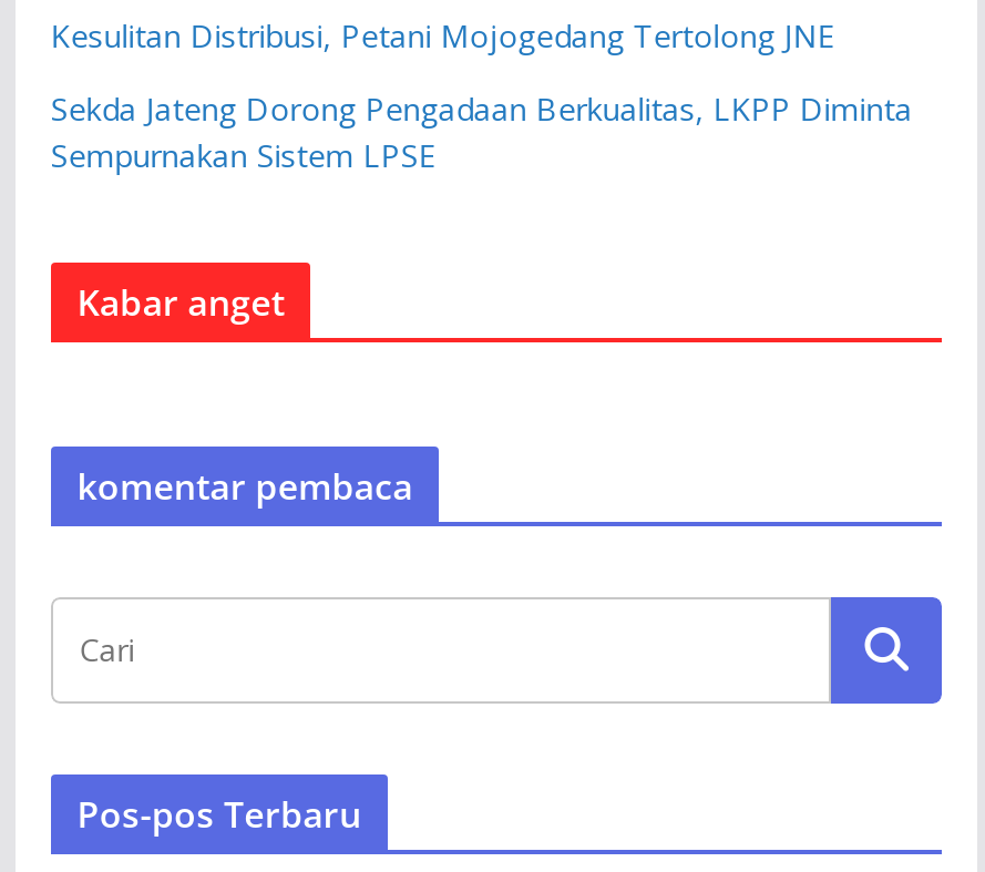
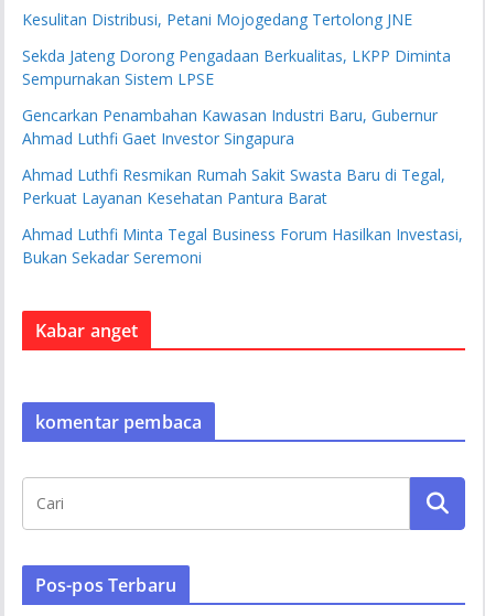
+ Gencarkan Penambahan Kawasan Industri Baru, Gubernur
+ Ahmad Luthfi Gaet Investor Singapura
+ Ahmad Luthfi Resmikan Rumah Sakit Swasta Baru di Tegal,
+ Perkuat Layanan Kesehatan Pantura Barat
+ Ahmad Luthfi Minta Tegal Business Forum Hasilkan Investasi,
+ Bukan Sekadar Seremoni
